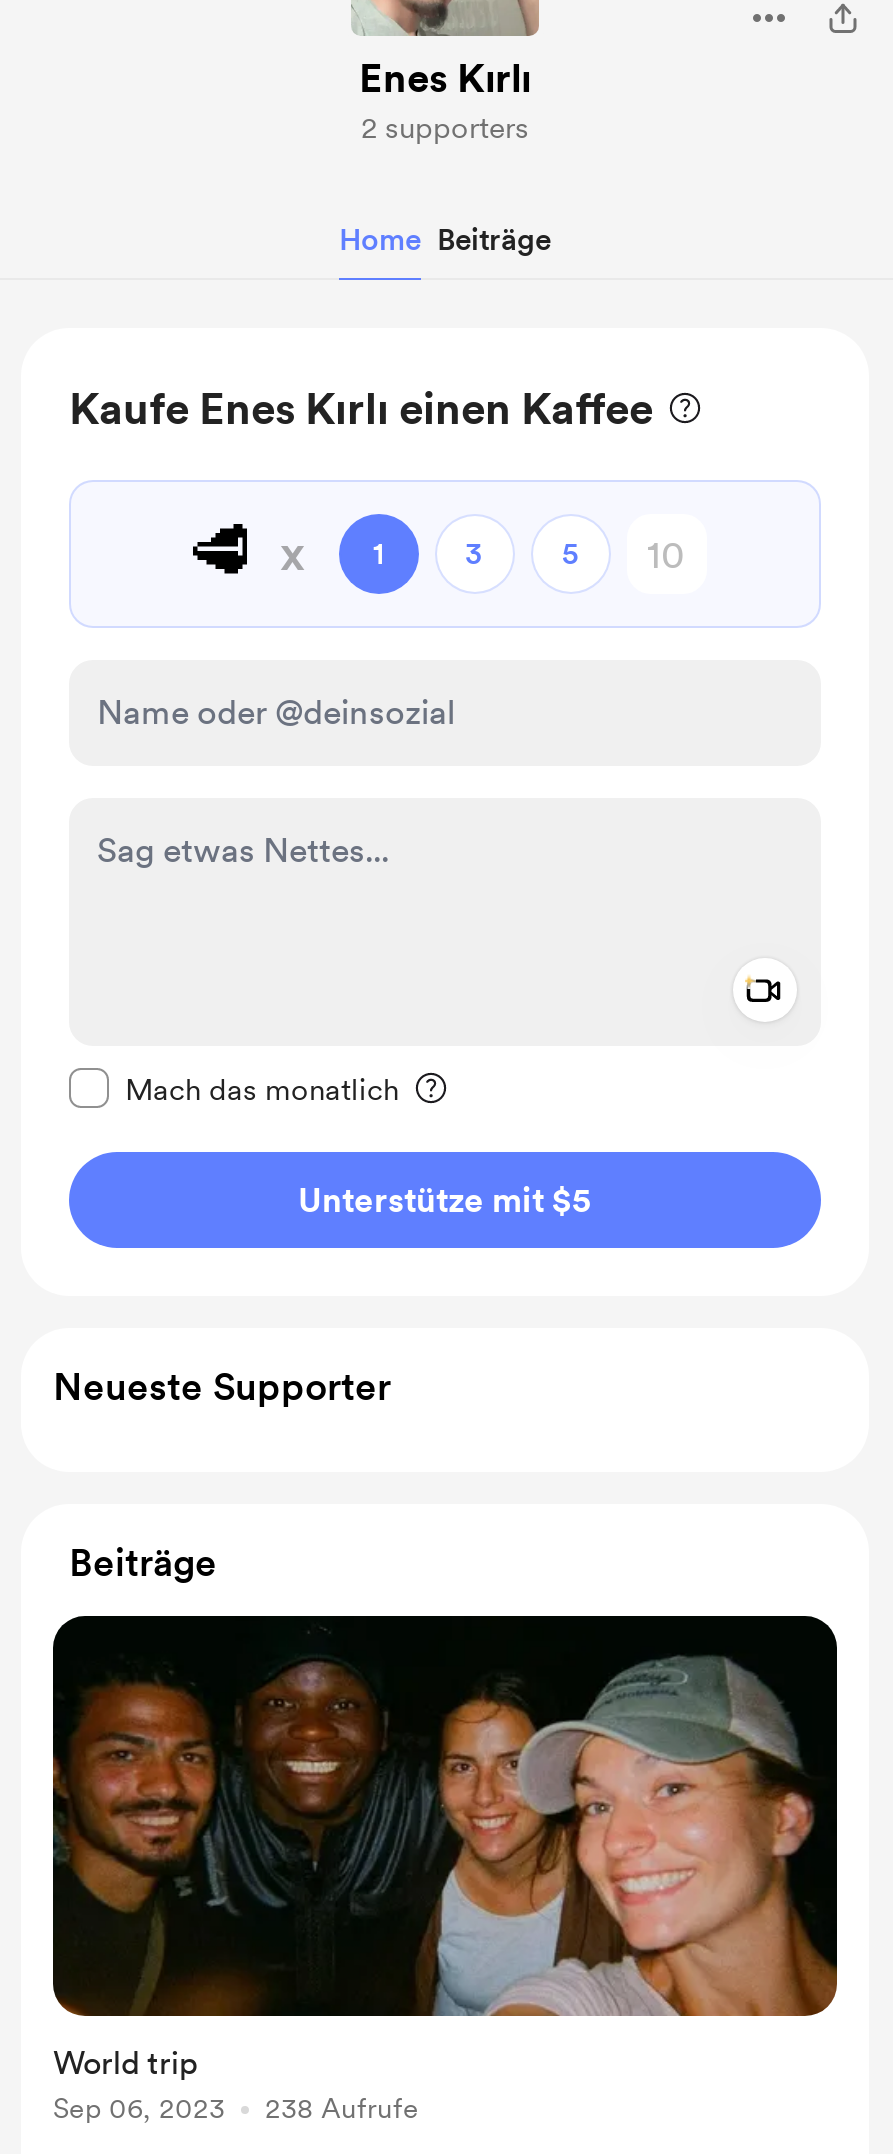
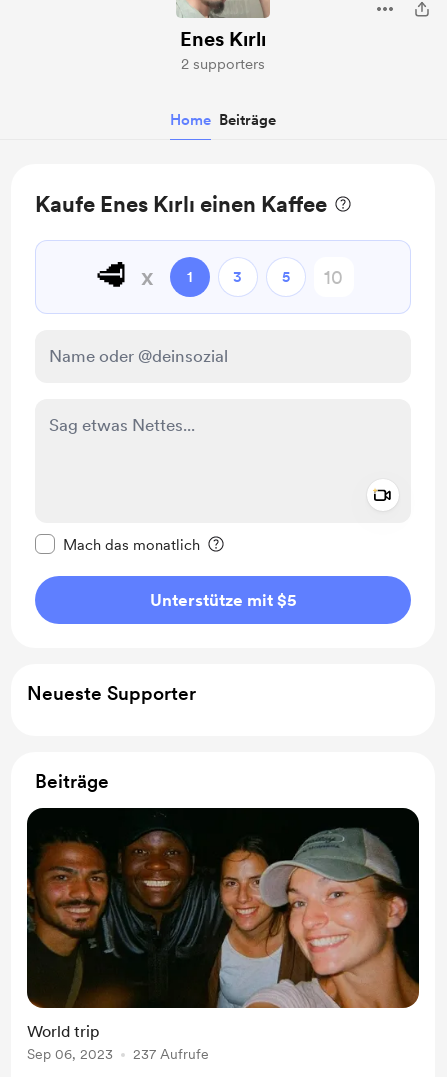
- Sep 06, 2023 238 Aufrufe
+ Sep 06, 2023 237 Aufrufe
